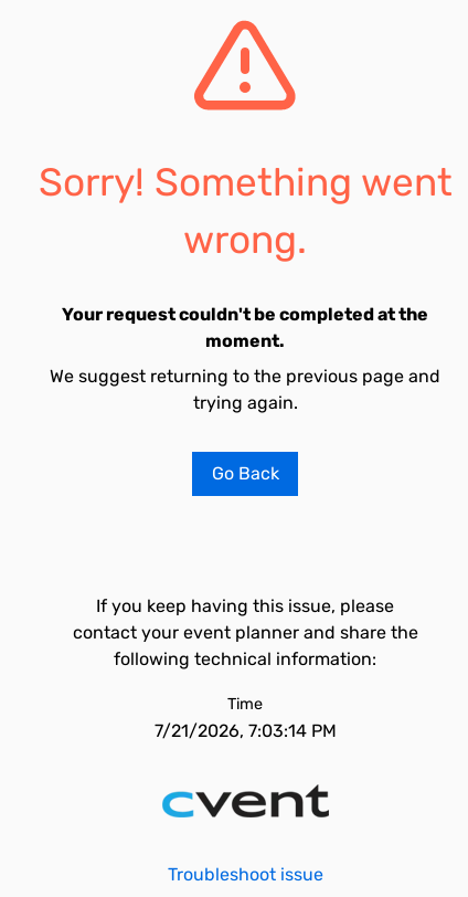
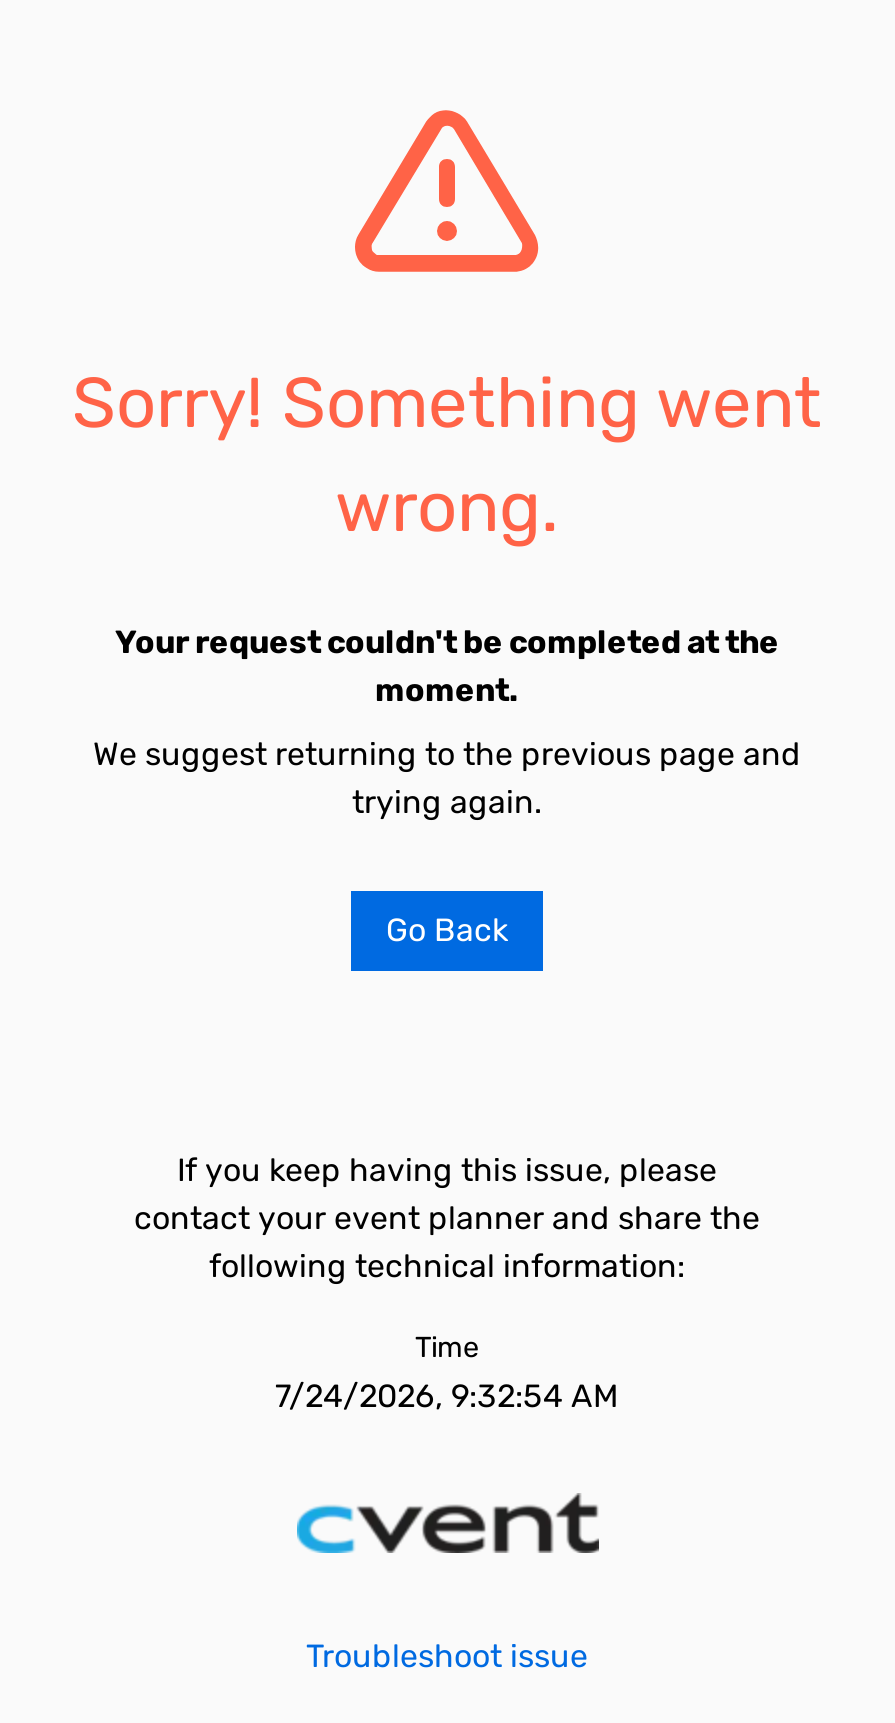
- 7/21/2026, 7:03:14 PM
+ 7/24/2026, 9:32:54 AM
